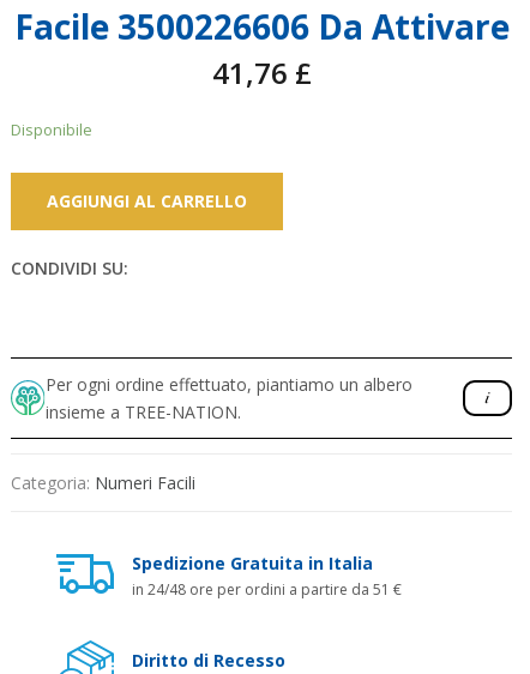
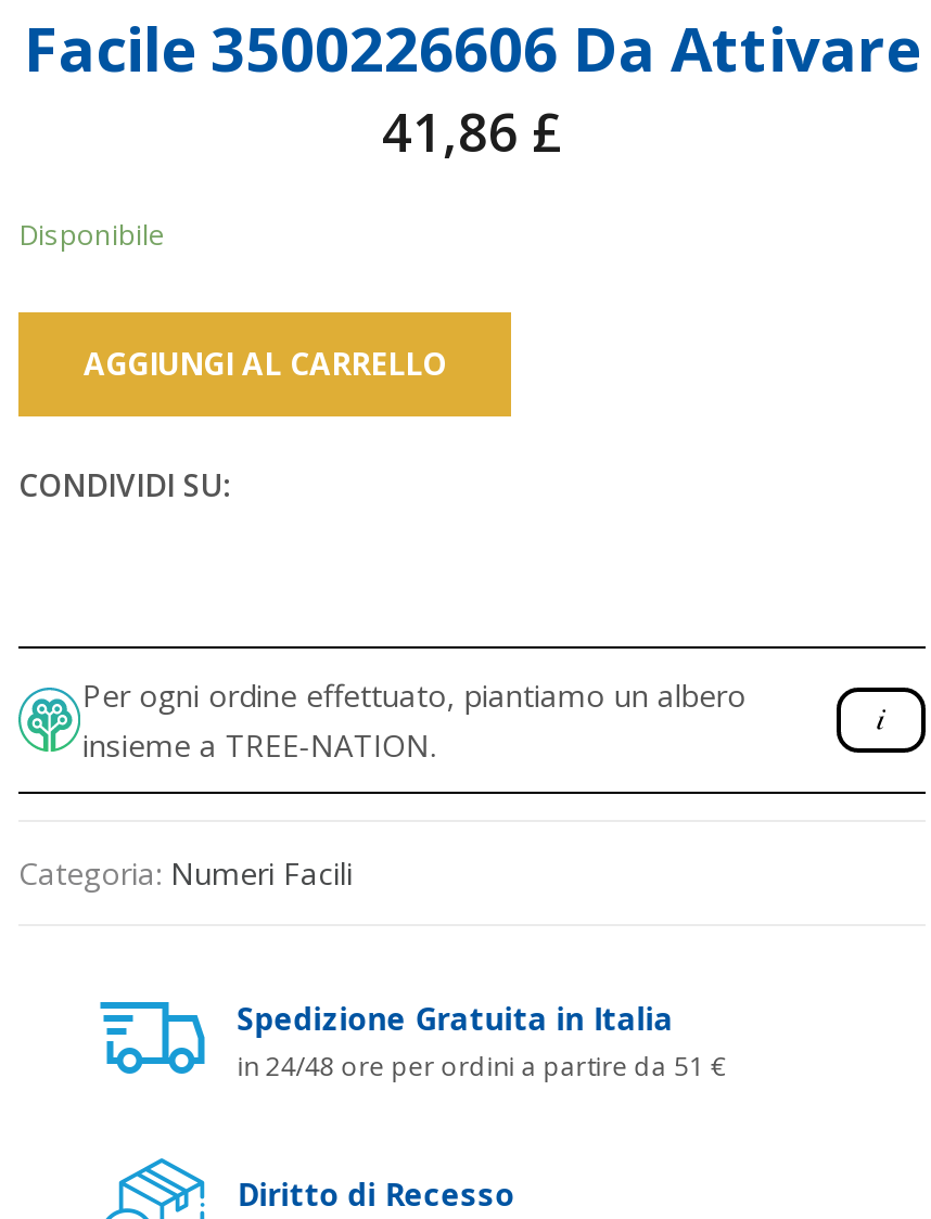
- 41,76 £
+ 41,86 £
